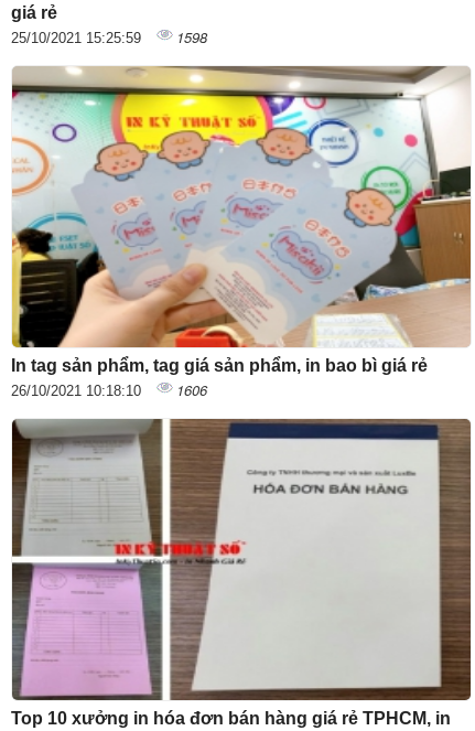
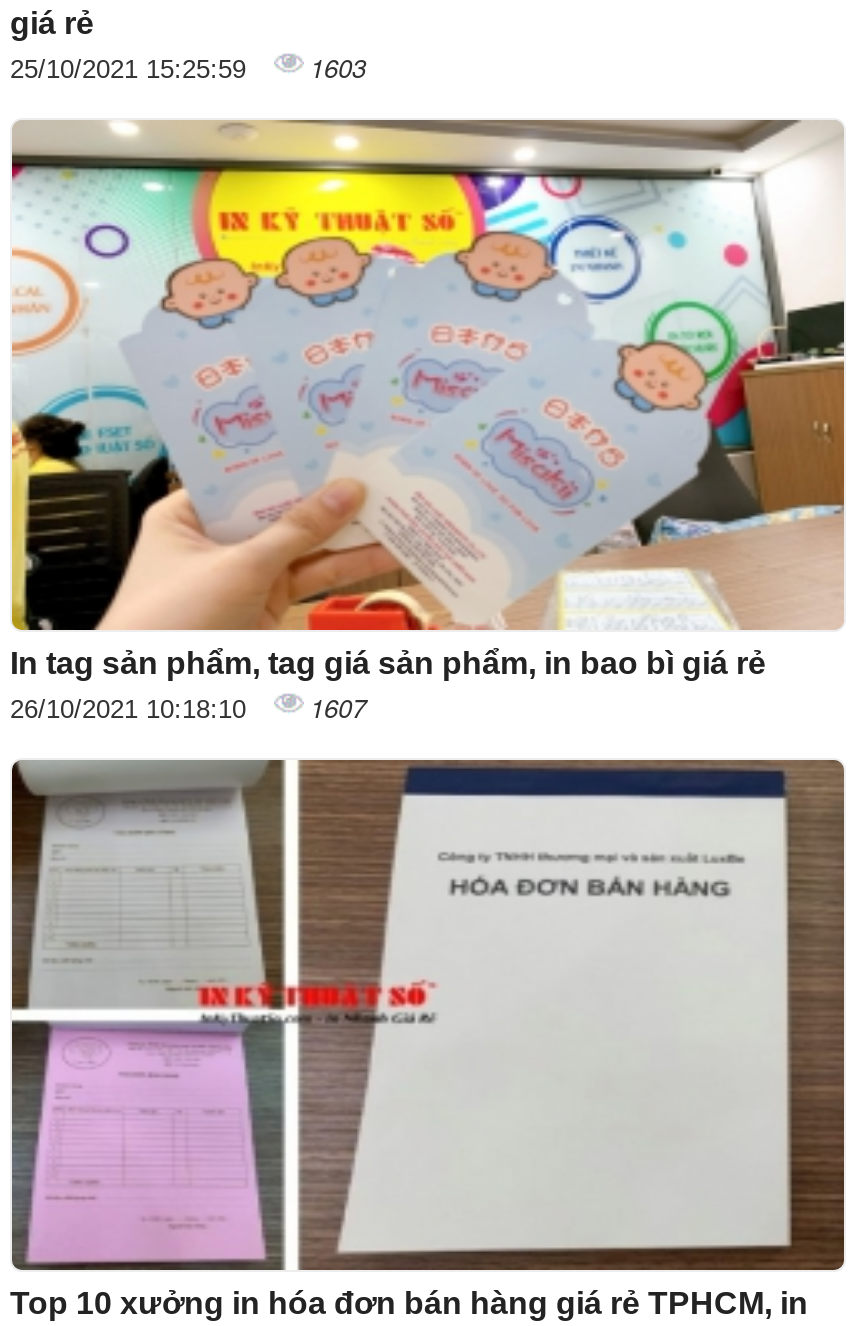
- 1598
+ 1603

- 1606
+ 1607
